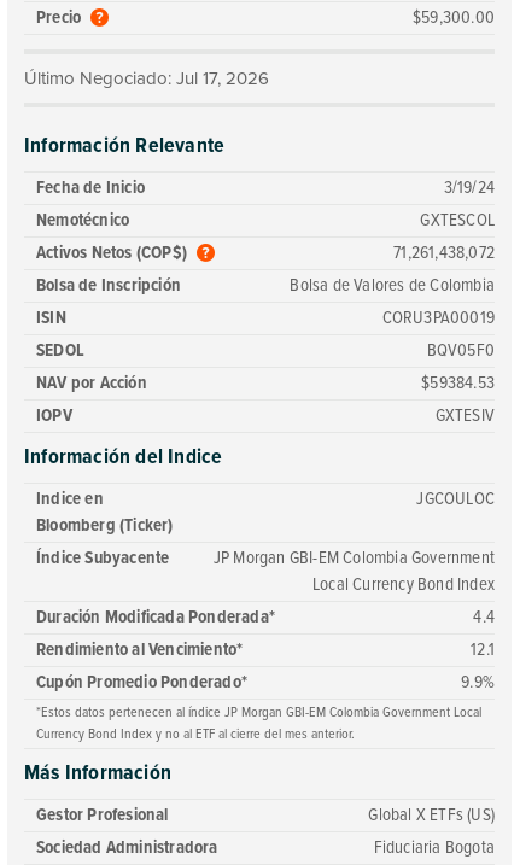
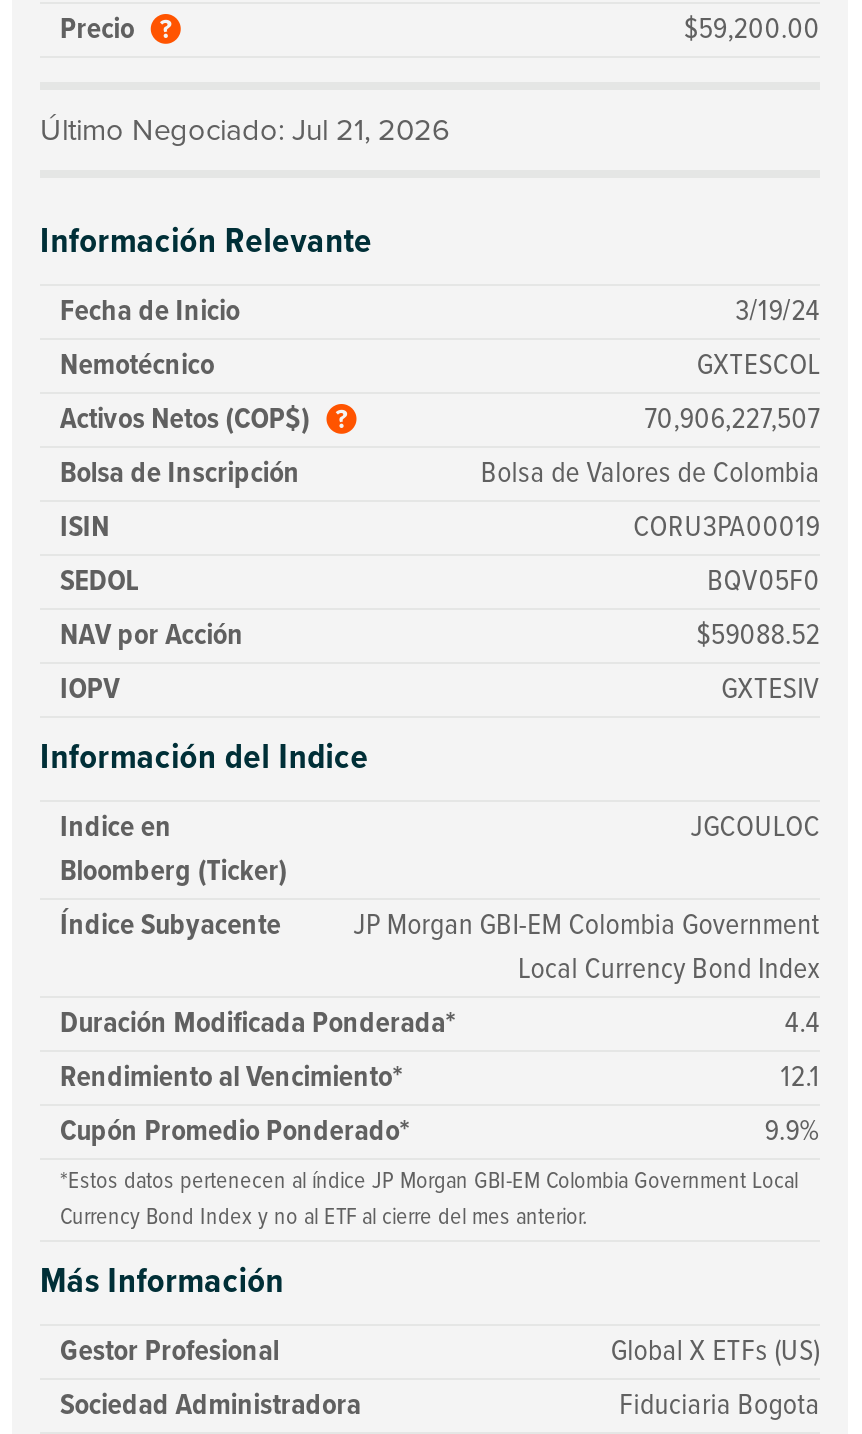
- $59,300.00
+ $59,200.00

- Último Negociado: Jul 17, 2026
+ Último Negociado: Jul 21, 2026

- 71,261,438,072
+ 70,906,227,507

- $59384.53
+ $59088.52
